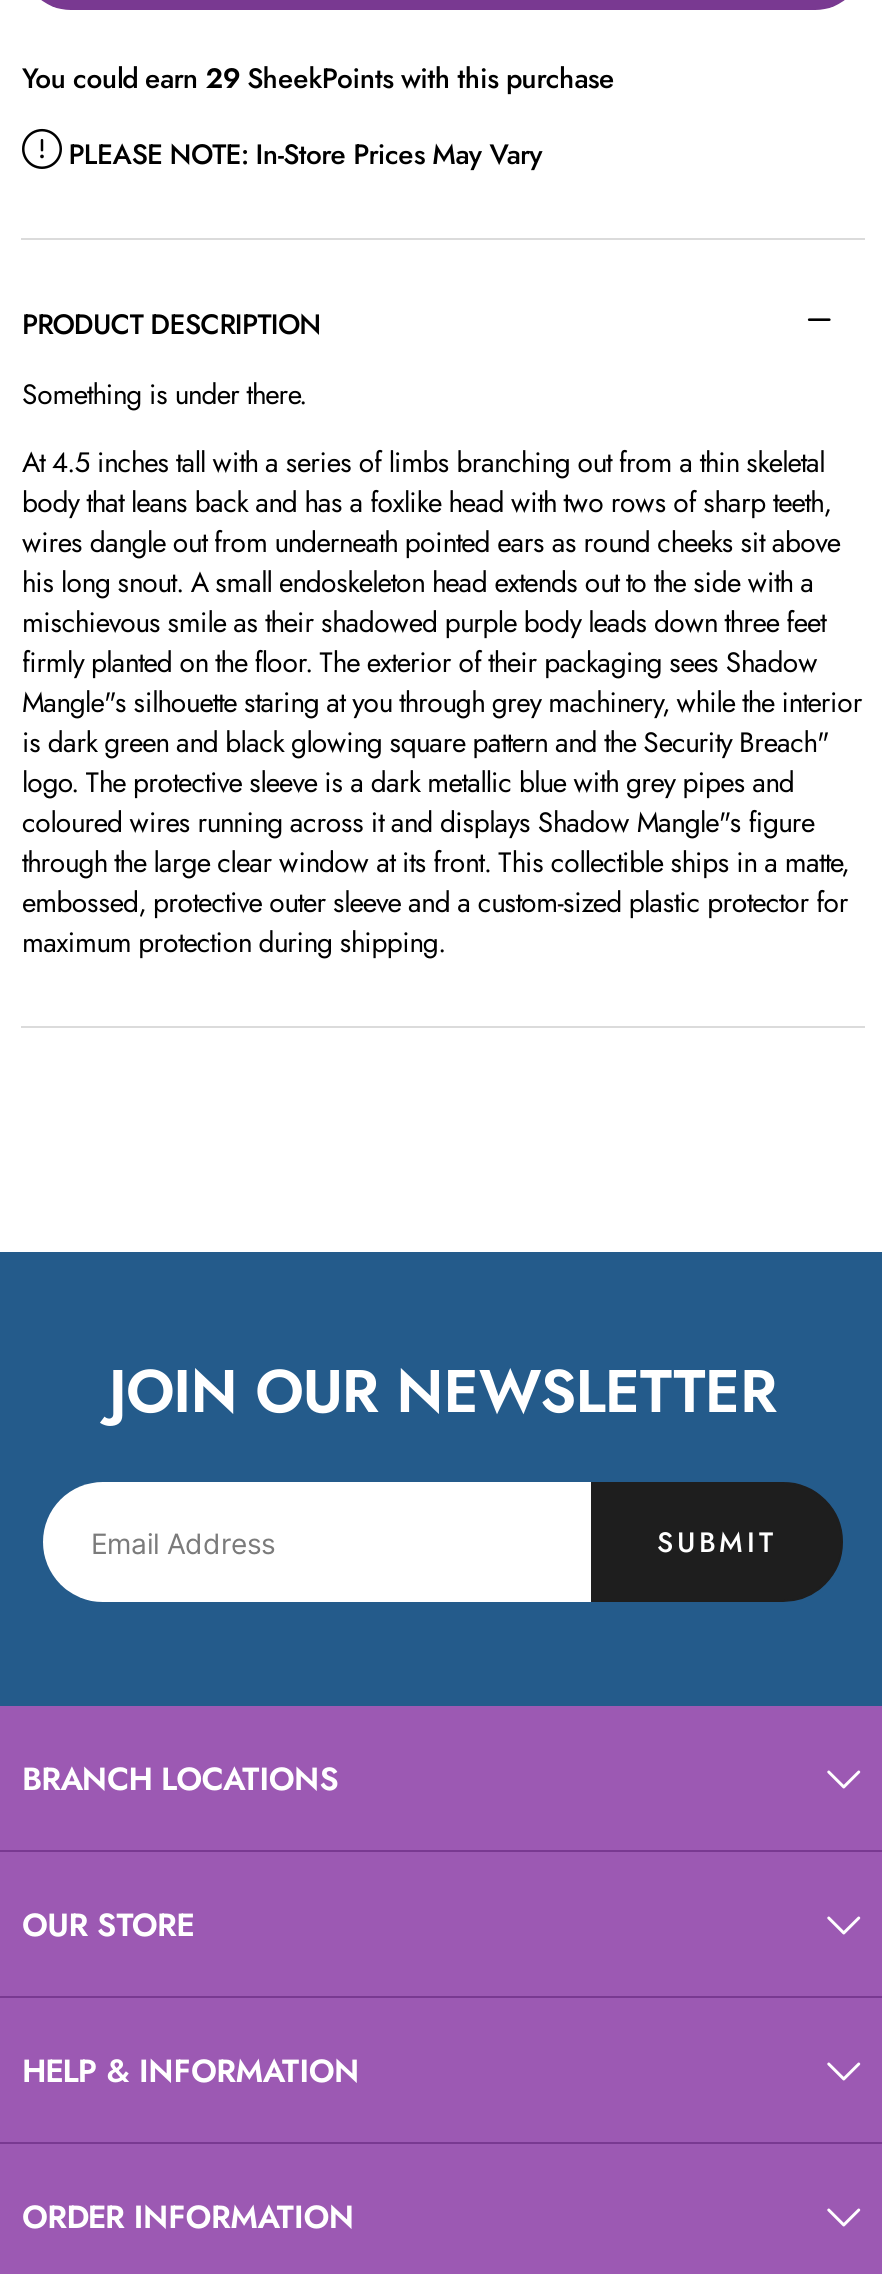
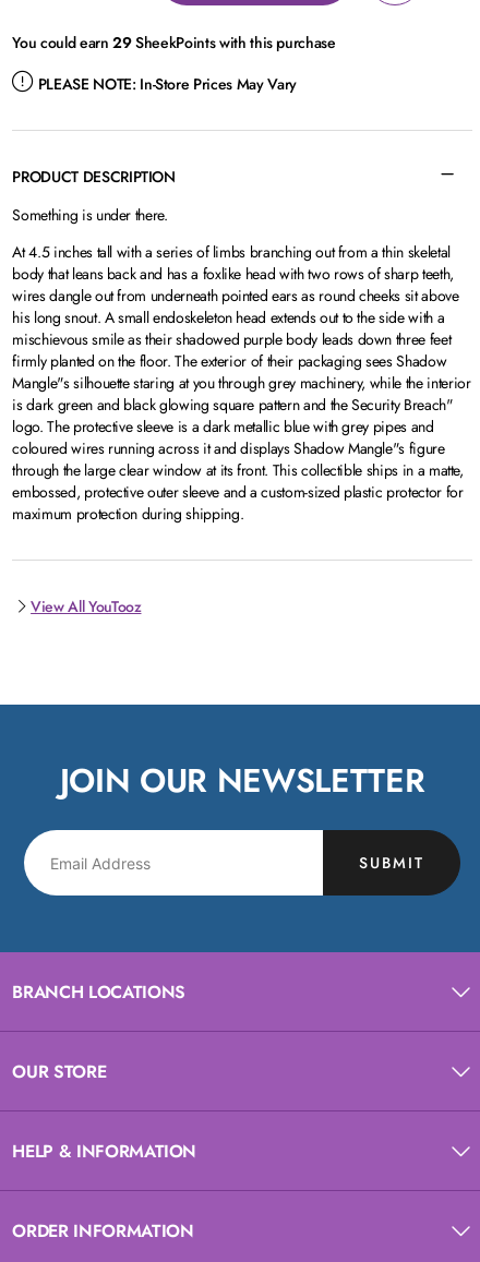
+ View All YouTooz
